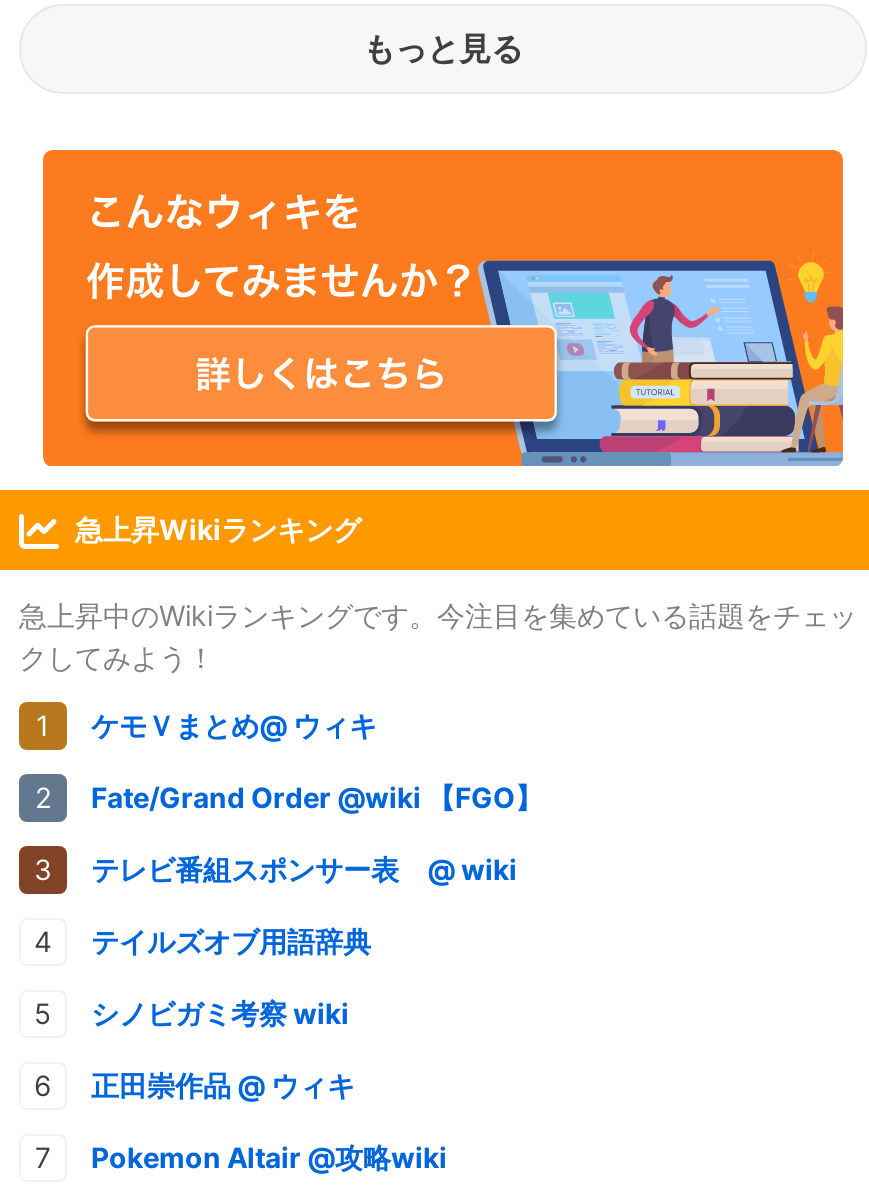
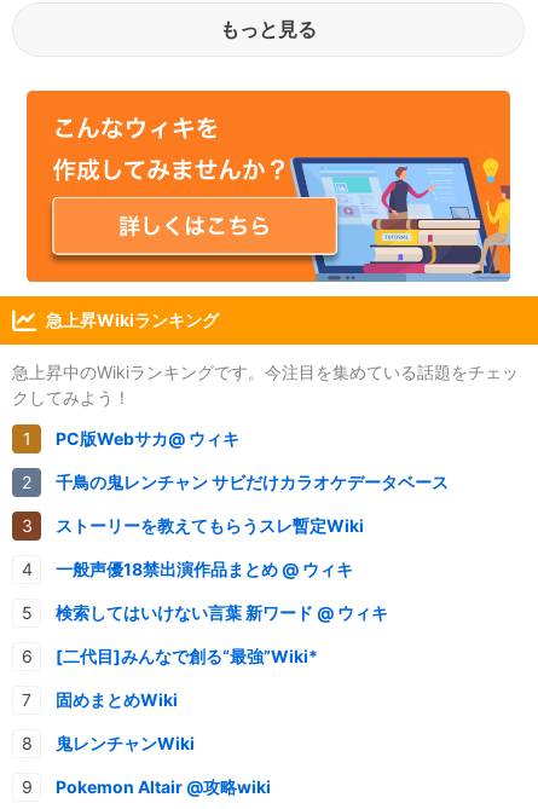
- ケモＶまとめ@ ウィキ
- Fate/Grand Order @wiki 【FGO】
- テレビ番組スポンサー表 @ wiki
- テイルズオブ用語辞典
- シノビガミ考察 wiki
- 正田崇作品 @ ウィキ
+ PC版Webサカ@ ウィキ
+ 千鳥の鬼レンチャン サビだけカラオケデータベース
+ ストーリーを教えてもらうスレ暫定Wiki
+ 一般声優18禁出演作品まとめ @ ウィキ
+ 検索してはいけない言葉 新ワード @ ウィキ
+ [二代目]みんなで創る“最強”Wiki*
+ 固めまとめWiki
+ 鬼レンチャンWiki
